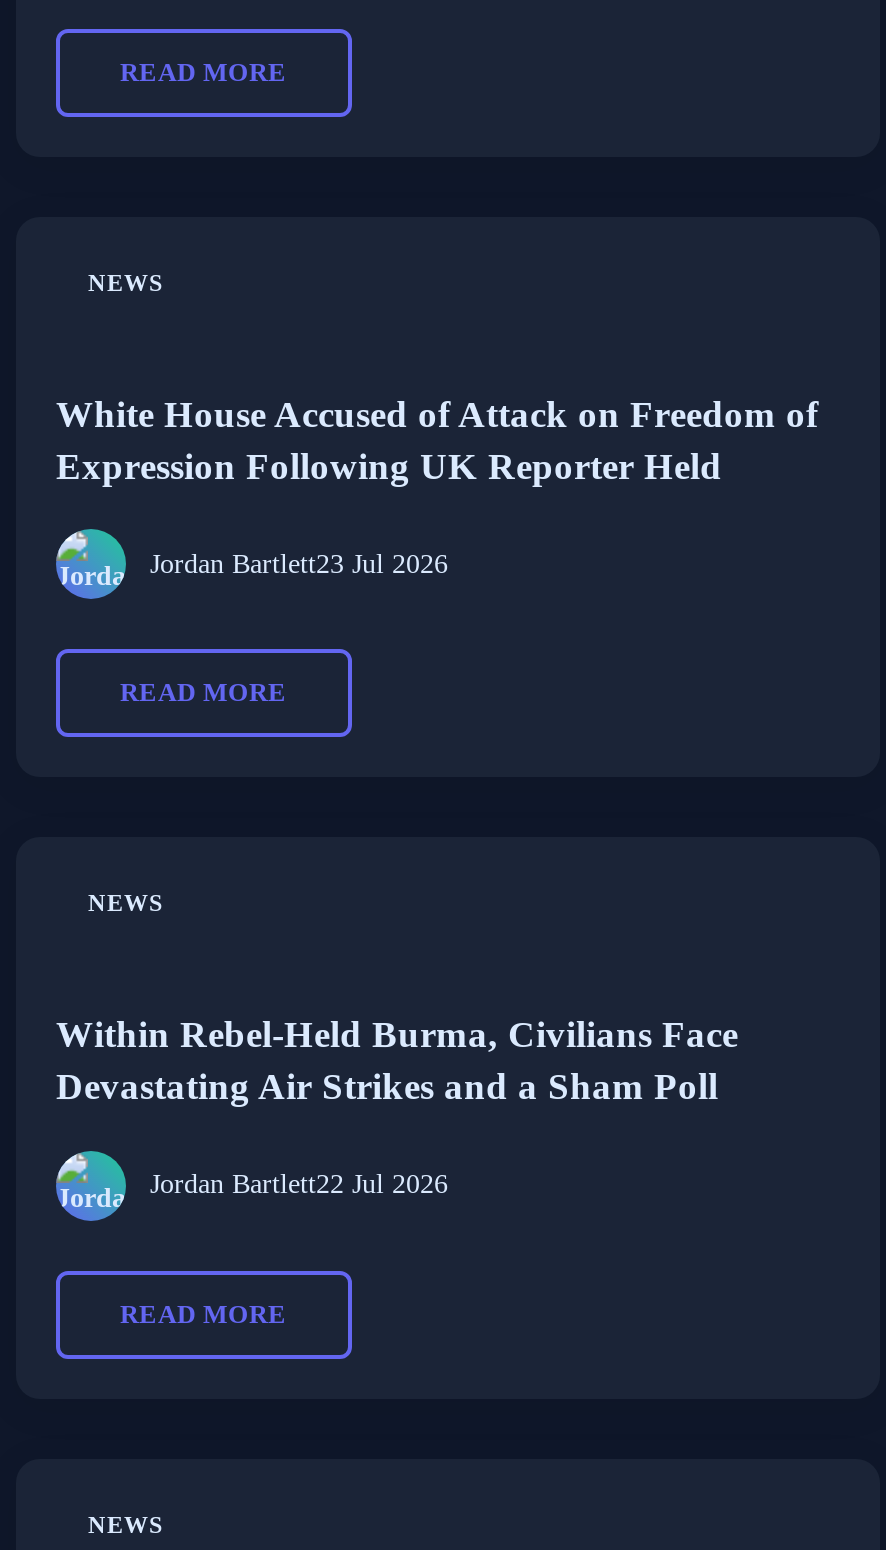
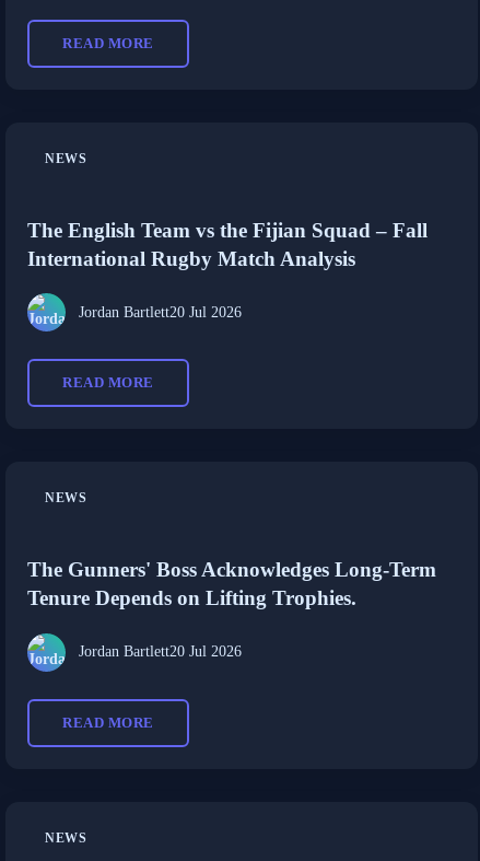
- White House Accused of Attack on Freedom of
- Expression Following UK Reporter Held
+ The English Team vs the Fijian Squad – Fall
+ International Rugby Match Analysis

- Jordan Bartlett23 Jul 2026
+ Jordan Bartlett20 Jul 2026

- Within Rebel-Held Burma, Civilians Face
- Devastating Air Strikes and a Sham Poll
+ The Gunners' Boss Acknowledges Long-Term
+ Tenure Depends on Lifting Trophies.

- Jordan Bartlett22 Jul 2026
+ Jordan Bartlett20 Jul 2026
